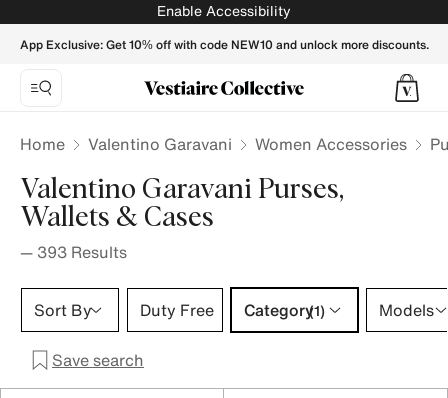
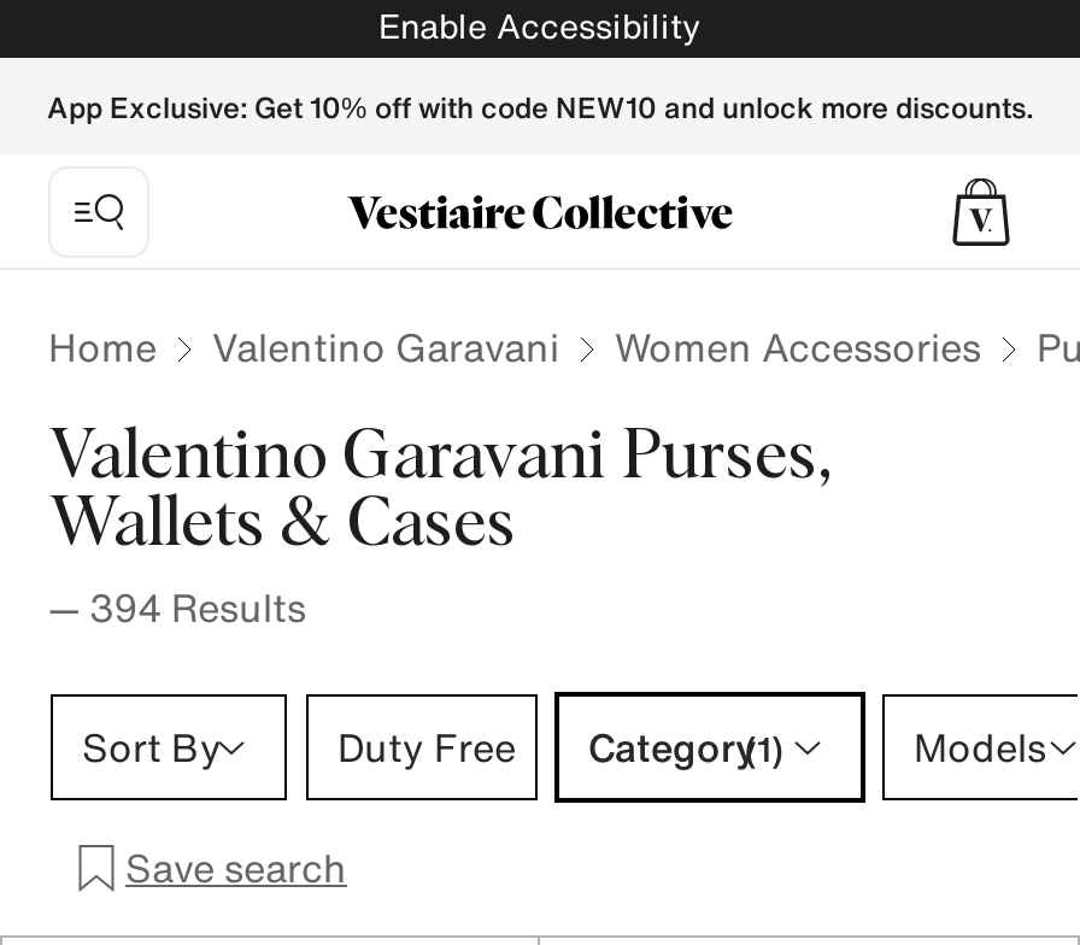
- — 393 Results
+ — 394 Results
